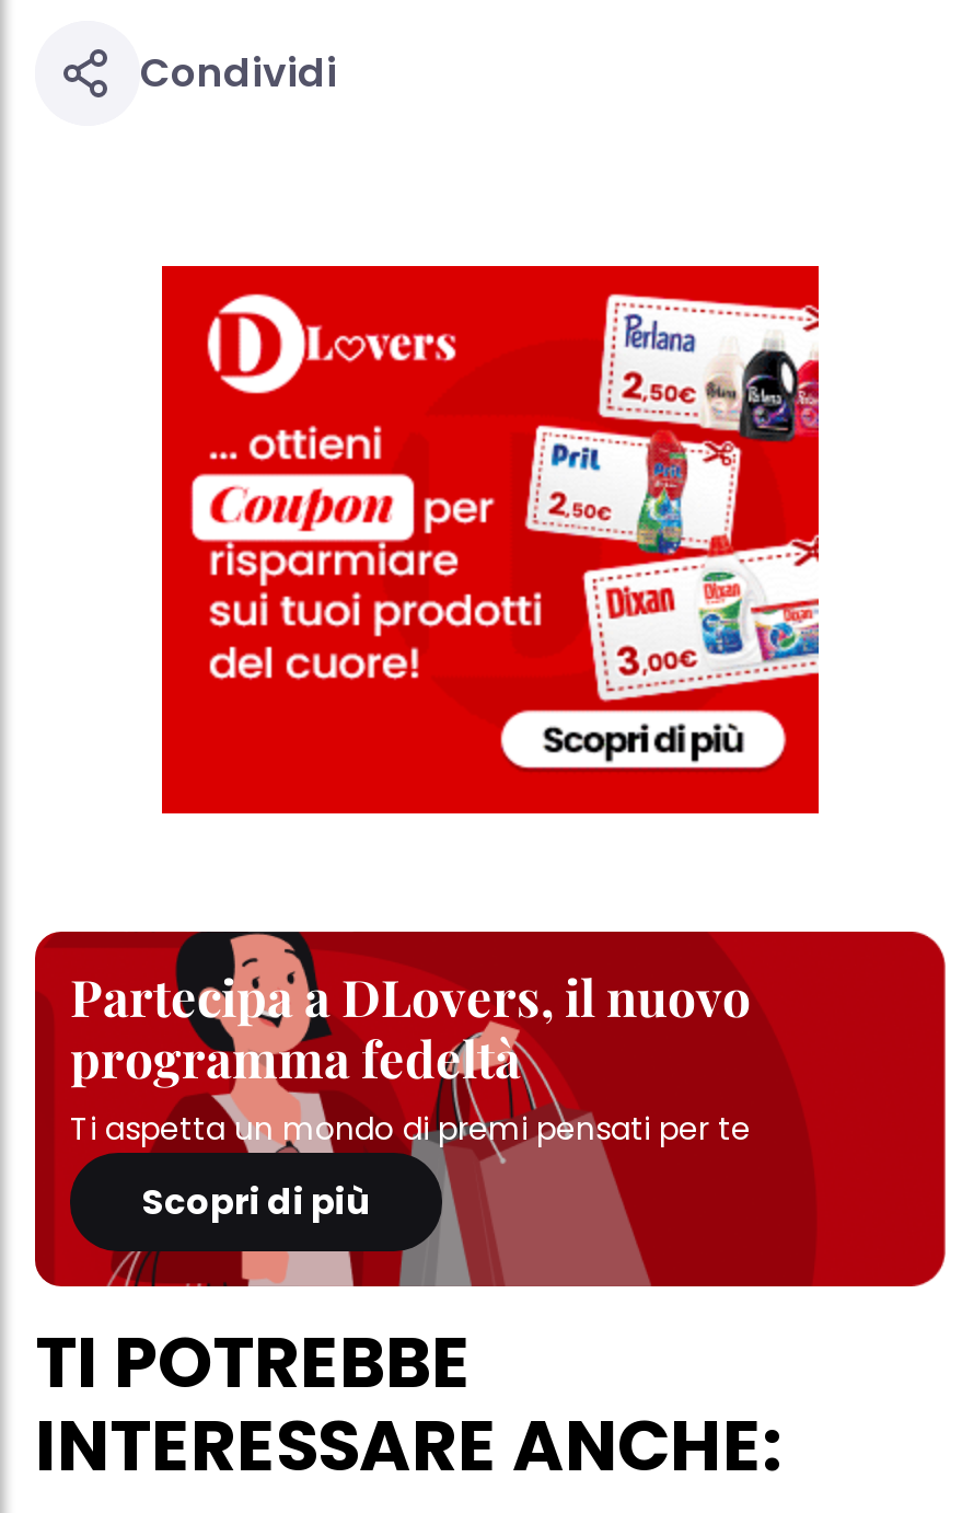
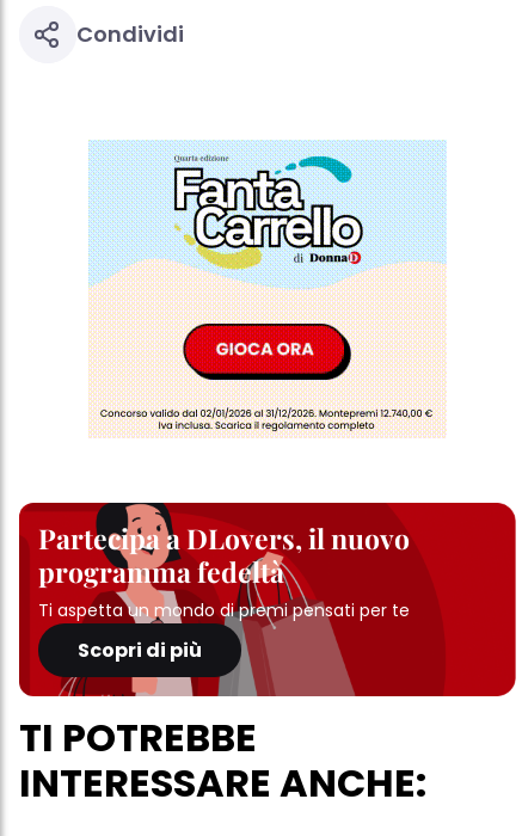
- [image]
+ [image]
